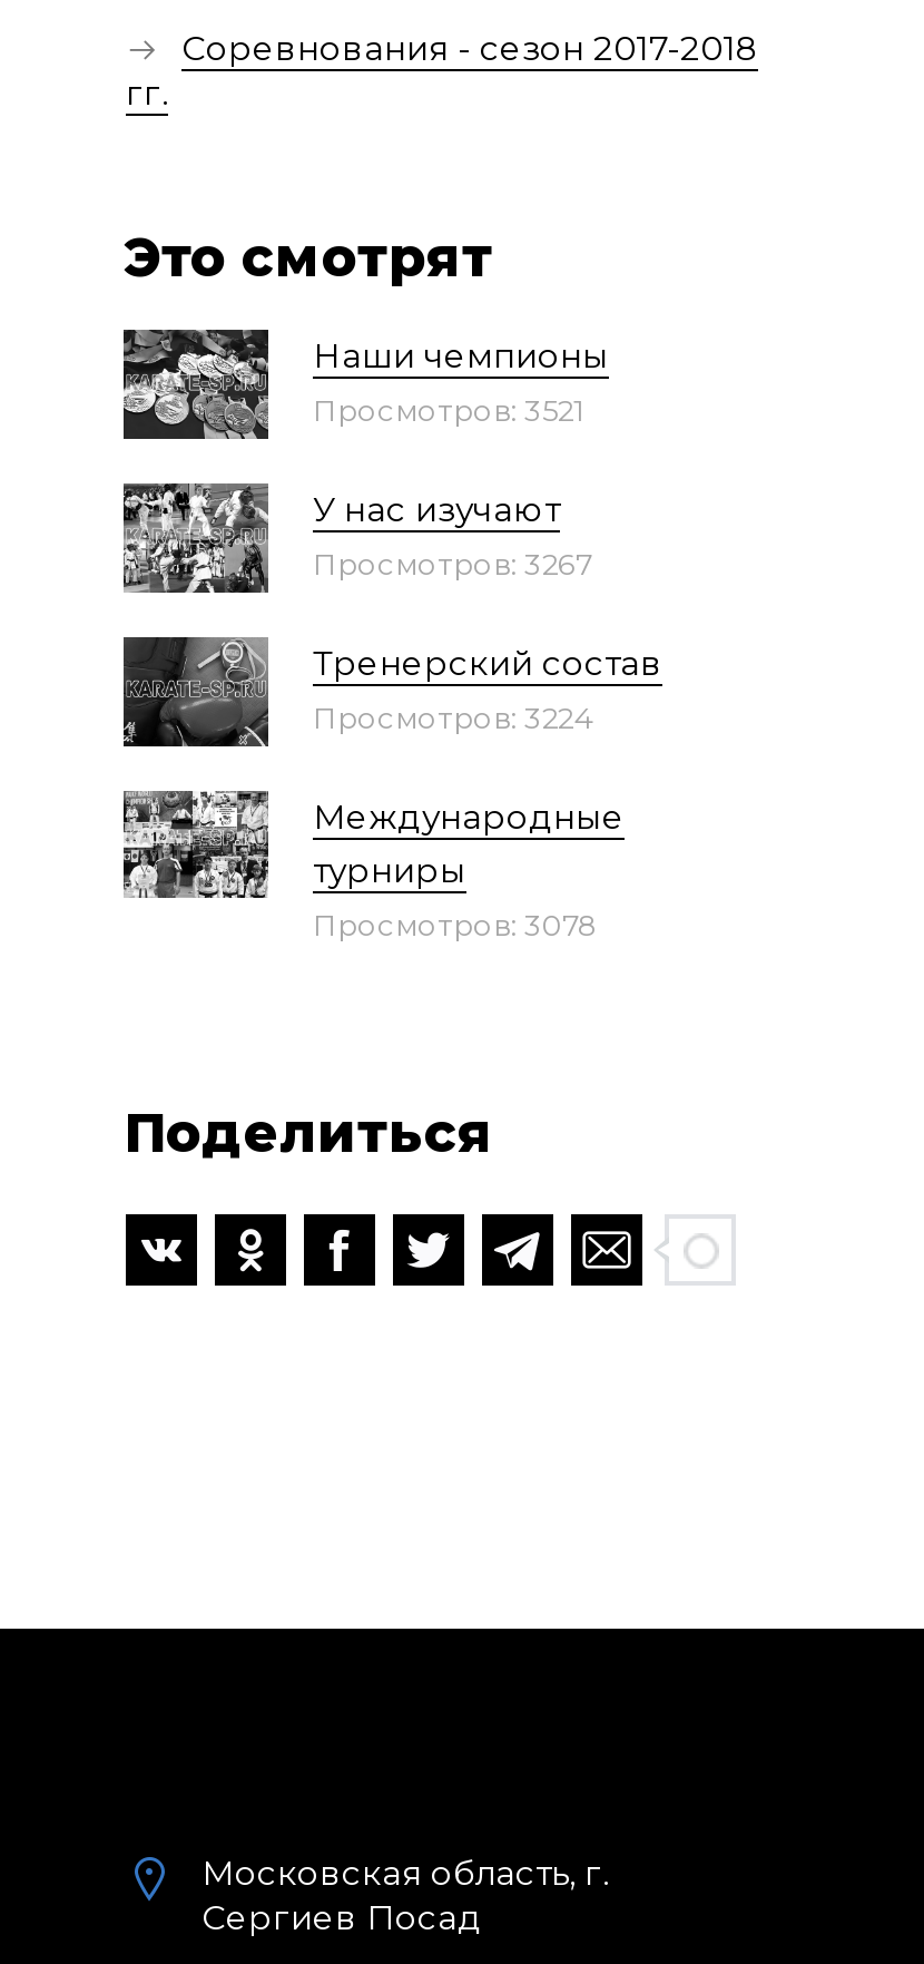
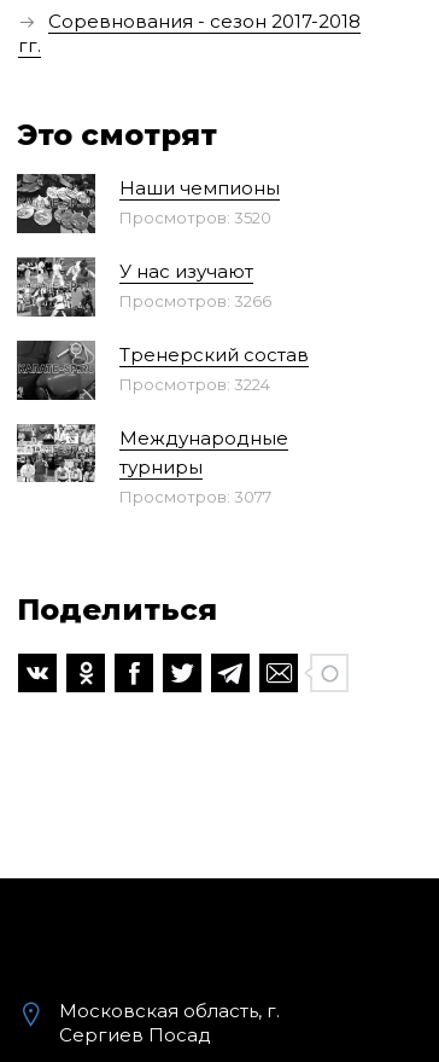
- Просмотров: 3521
+ Просмотров: 3520

- Просмотров: 3267
+ Просмотров: 3266

- Просмотров: 3078
+ Просмотров: 3077
